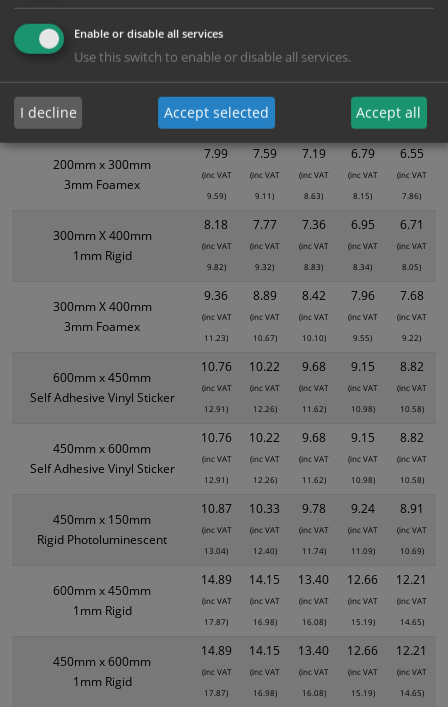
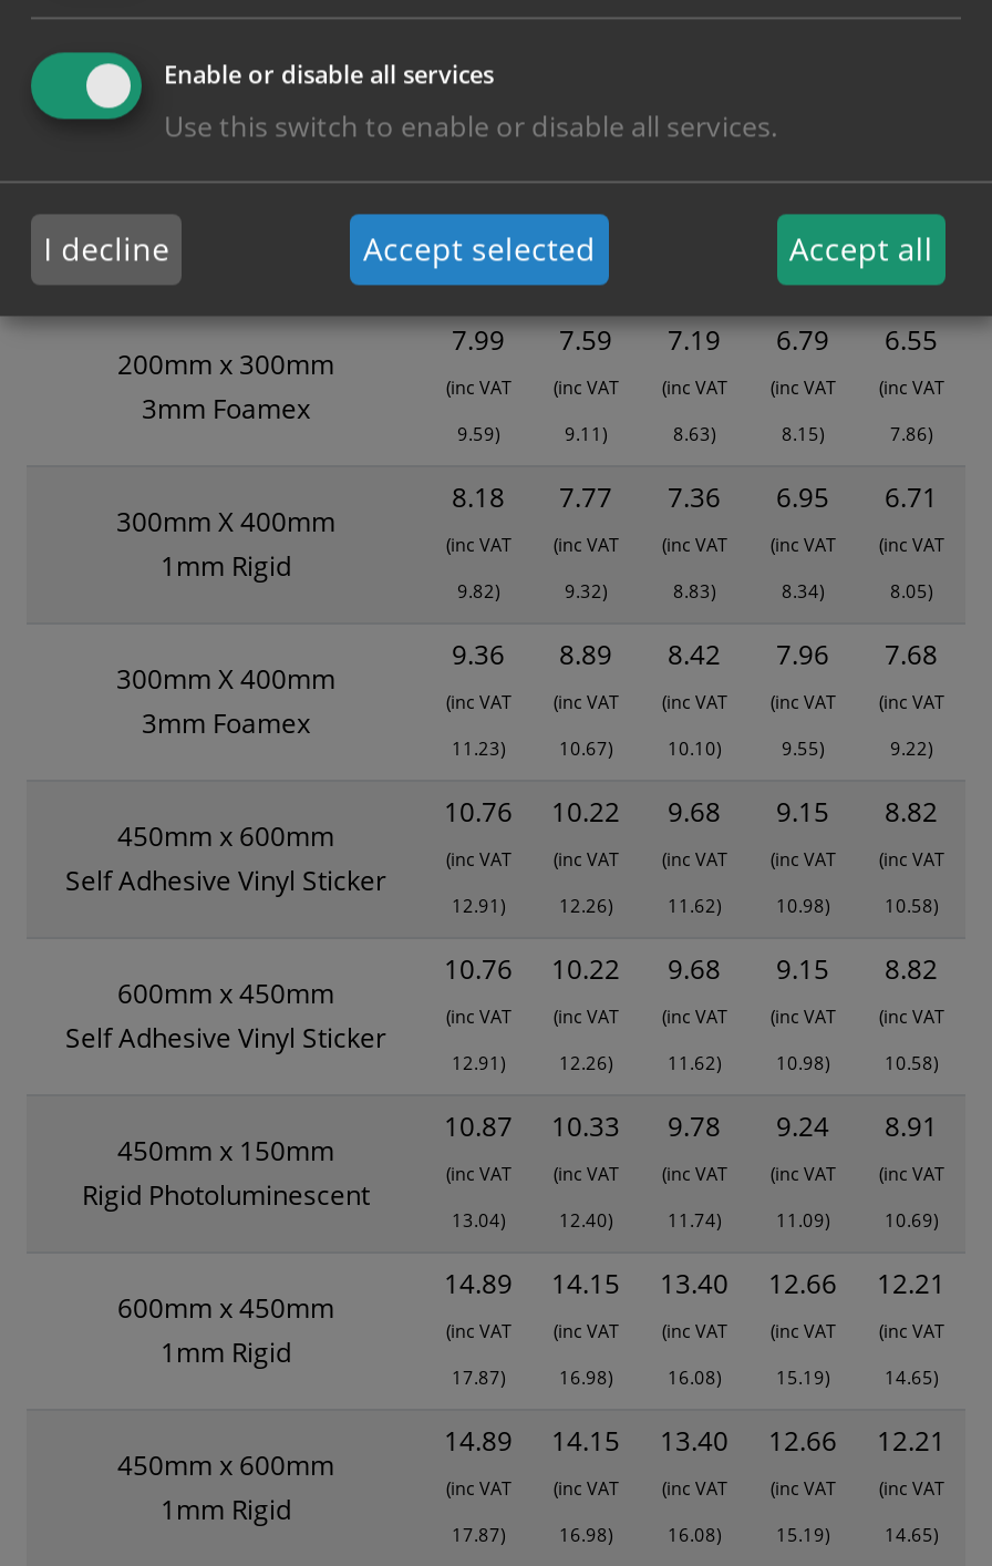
- 600mm x 450mm
+ 450mm x 600mm

- 450mm x 600mm
+ 600mm x 450mm
